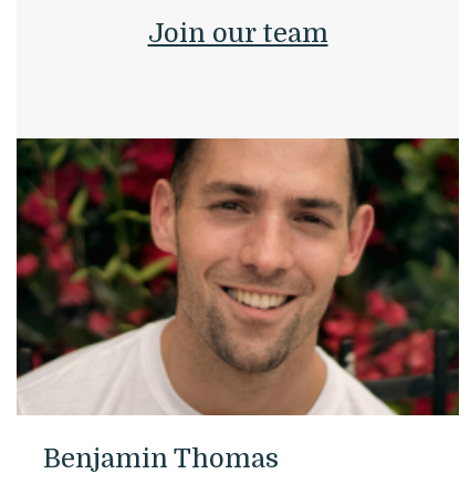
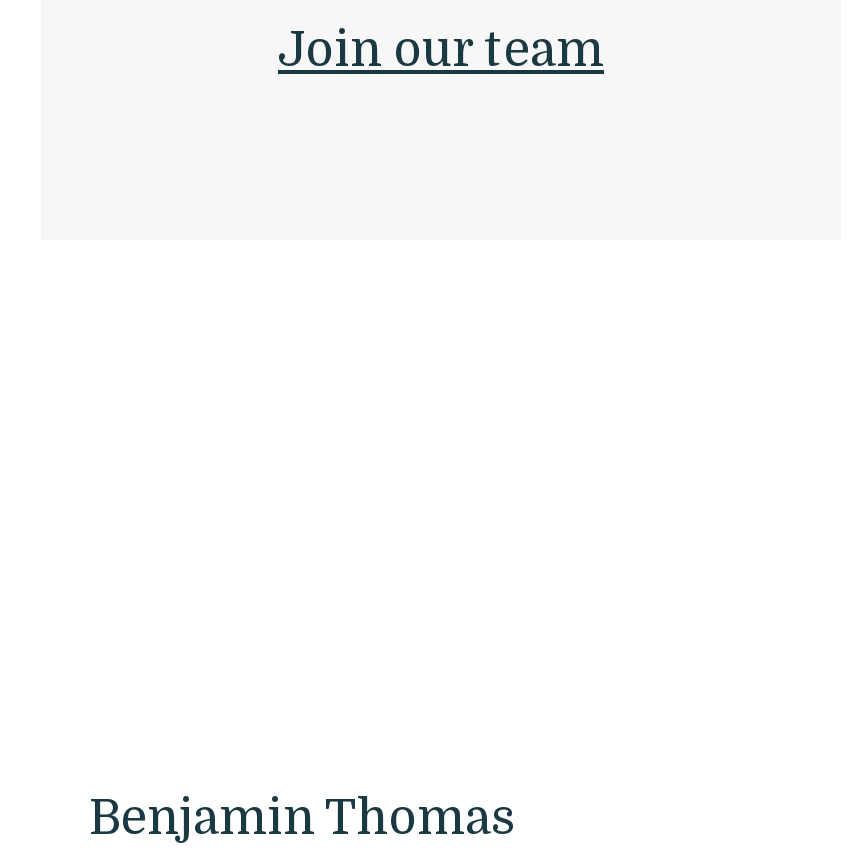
- [image]
